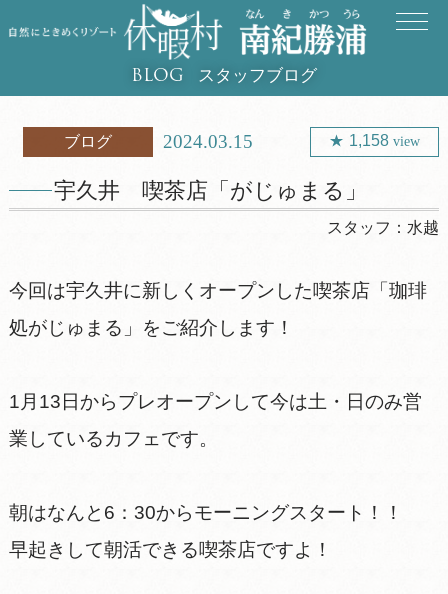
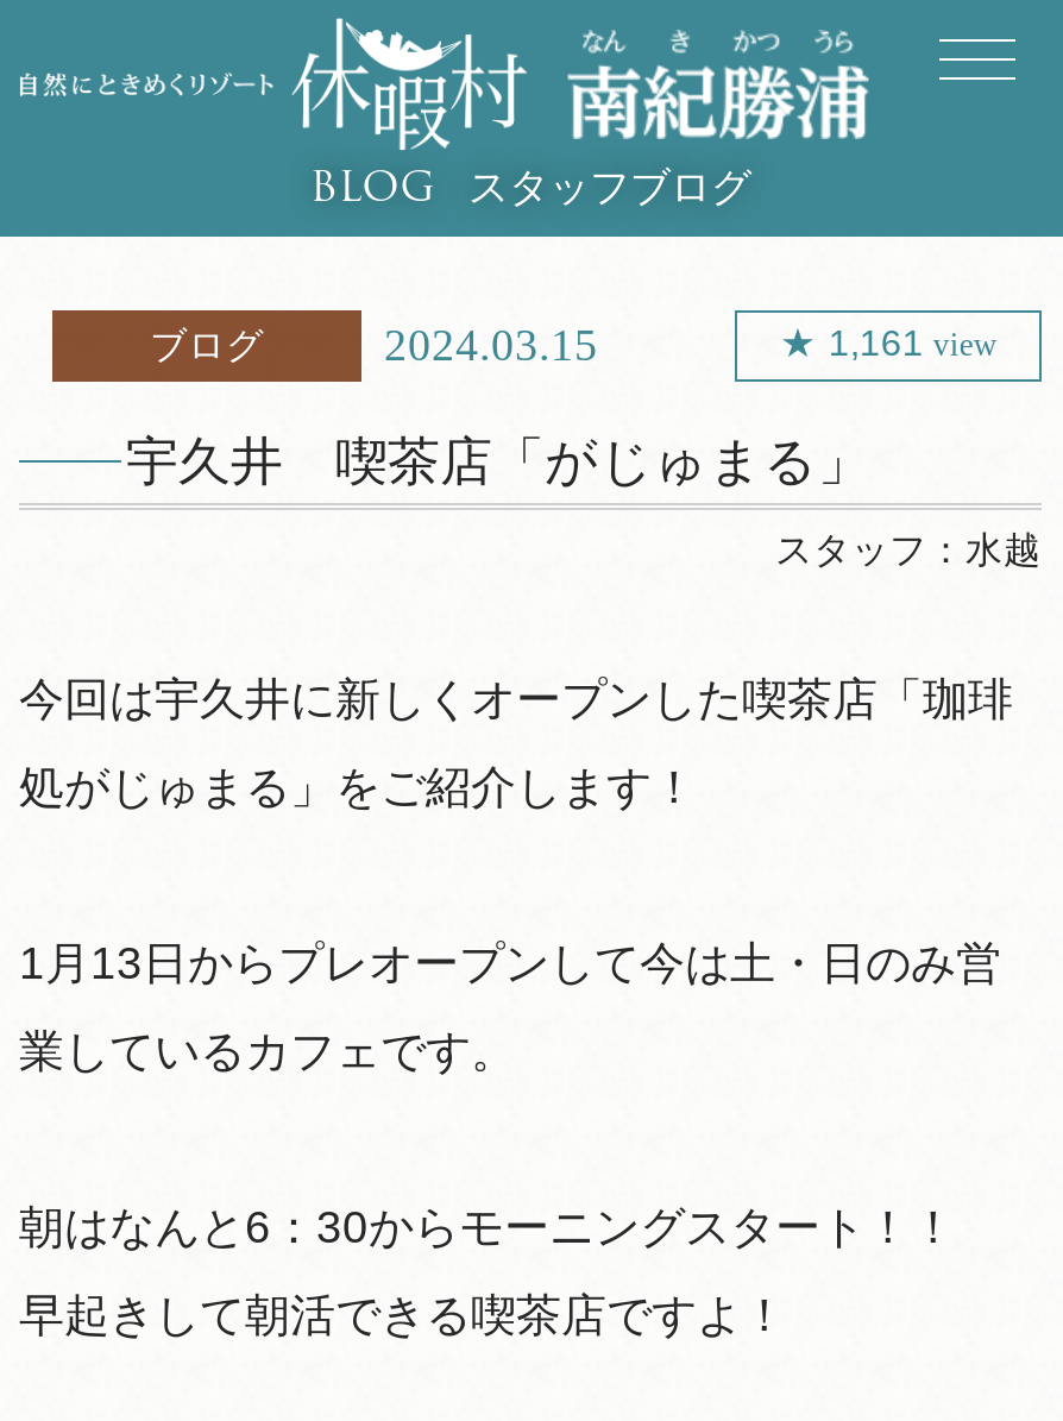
- 1,158 view
+ 1,161 view
